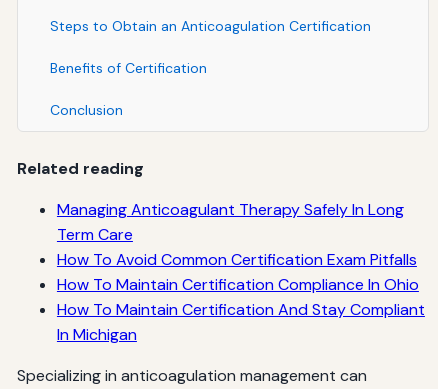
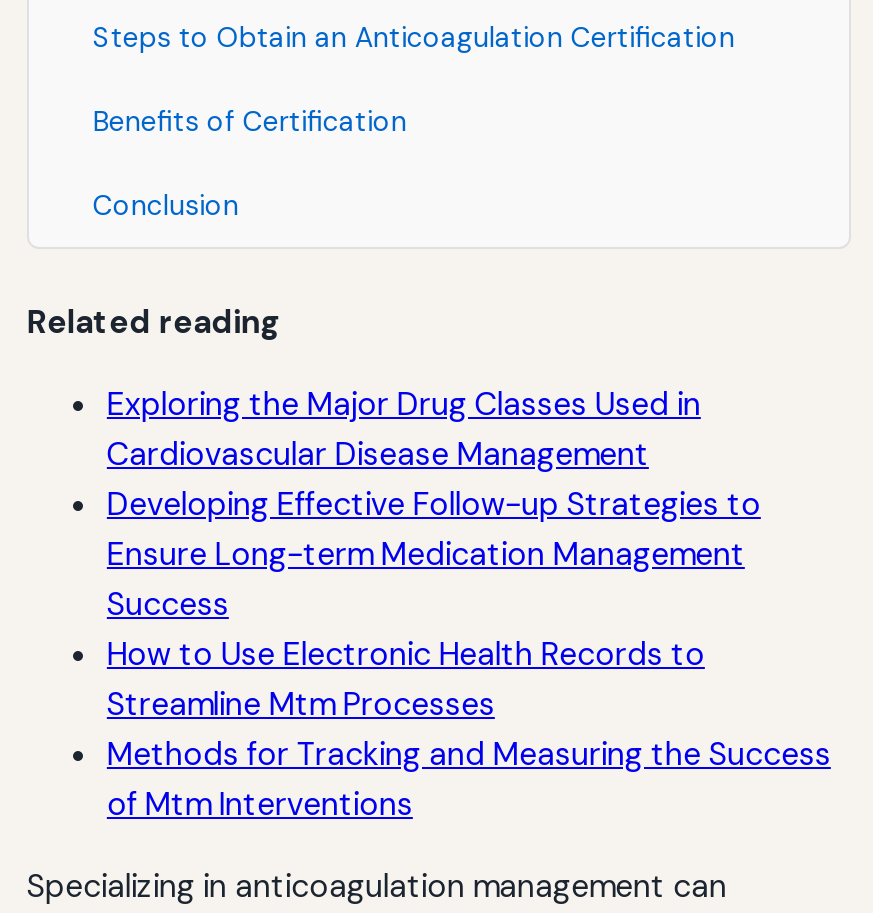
- Managing Anticoagulant Therapy Safely In Long
- Term Care
- How To Avoid Common Certification Exam Pitfalls
- How To Maintain Certification Compliance In Ohio
- How To Maintain Certification And Stay Compliant
- In Michigan
+ Exploring the Major Drug Classes Used in
+ Cardiovascular Disease Management
+ Developing Effective Follow-up Strategies to
+ Ensure Long-term Medication Management
+ Success
+ How to Use Electronic Health Records to
+ Streamline Mtm Processes
+ Methods for Tracking and Measuring the Success
+ of Mtm Interventions
